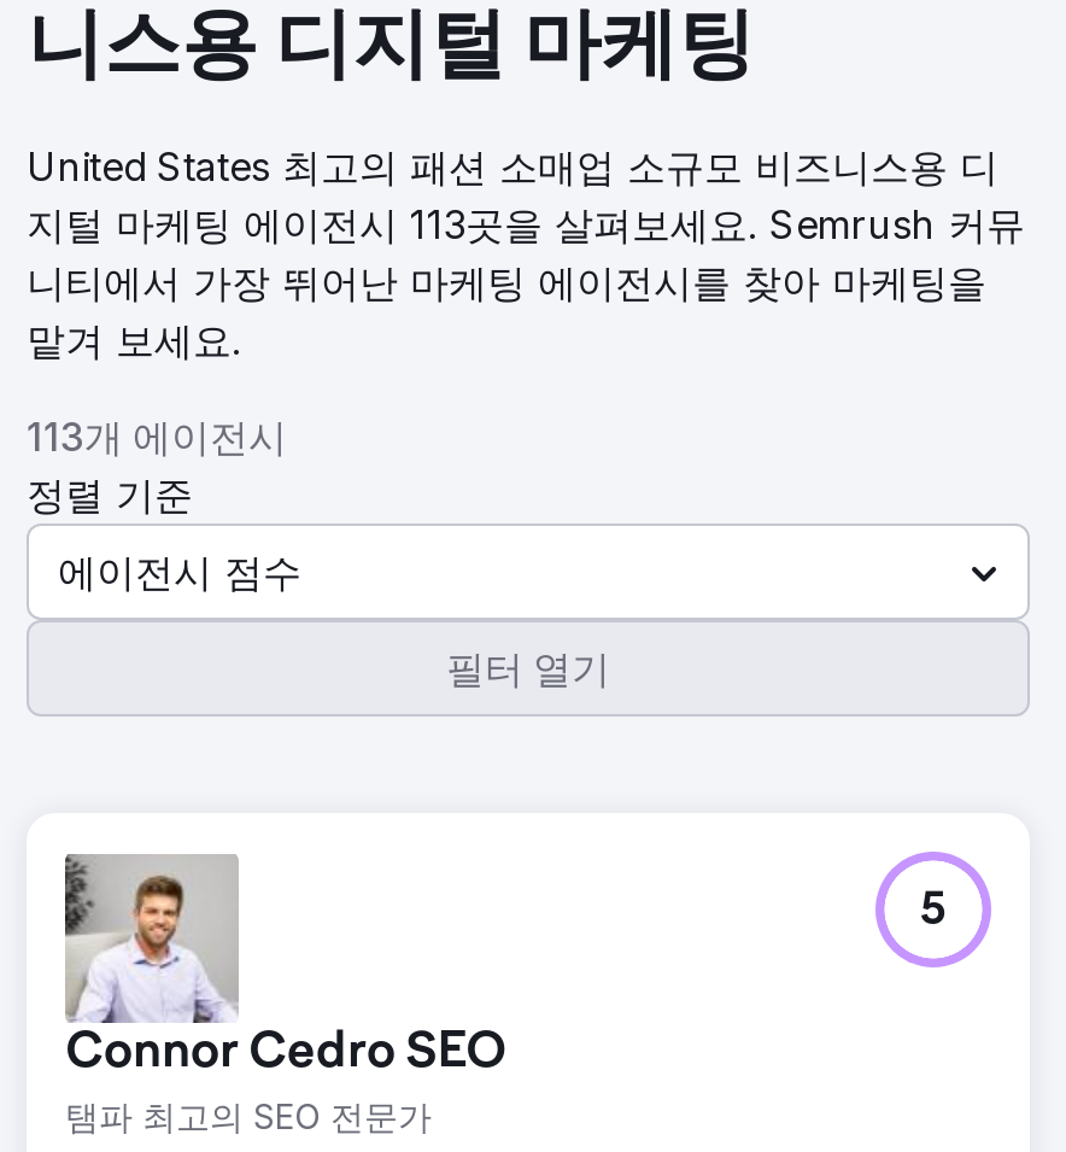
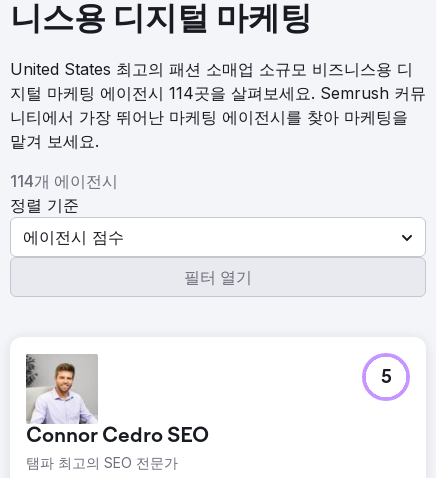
- 지털 마케팅 에이전시 113곳을 살펴보세요. Semrush 커뮤
+ 지털 마케팅 에이전시 114곳을 살펴보세요. Semrush 커뮤

- 113개 에이전시
+ 114개 에이전시
